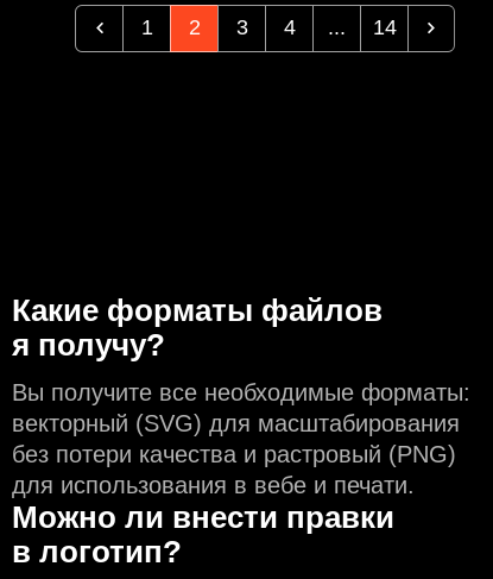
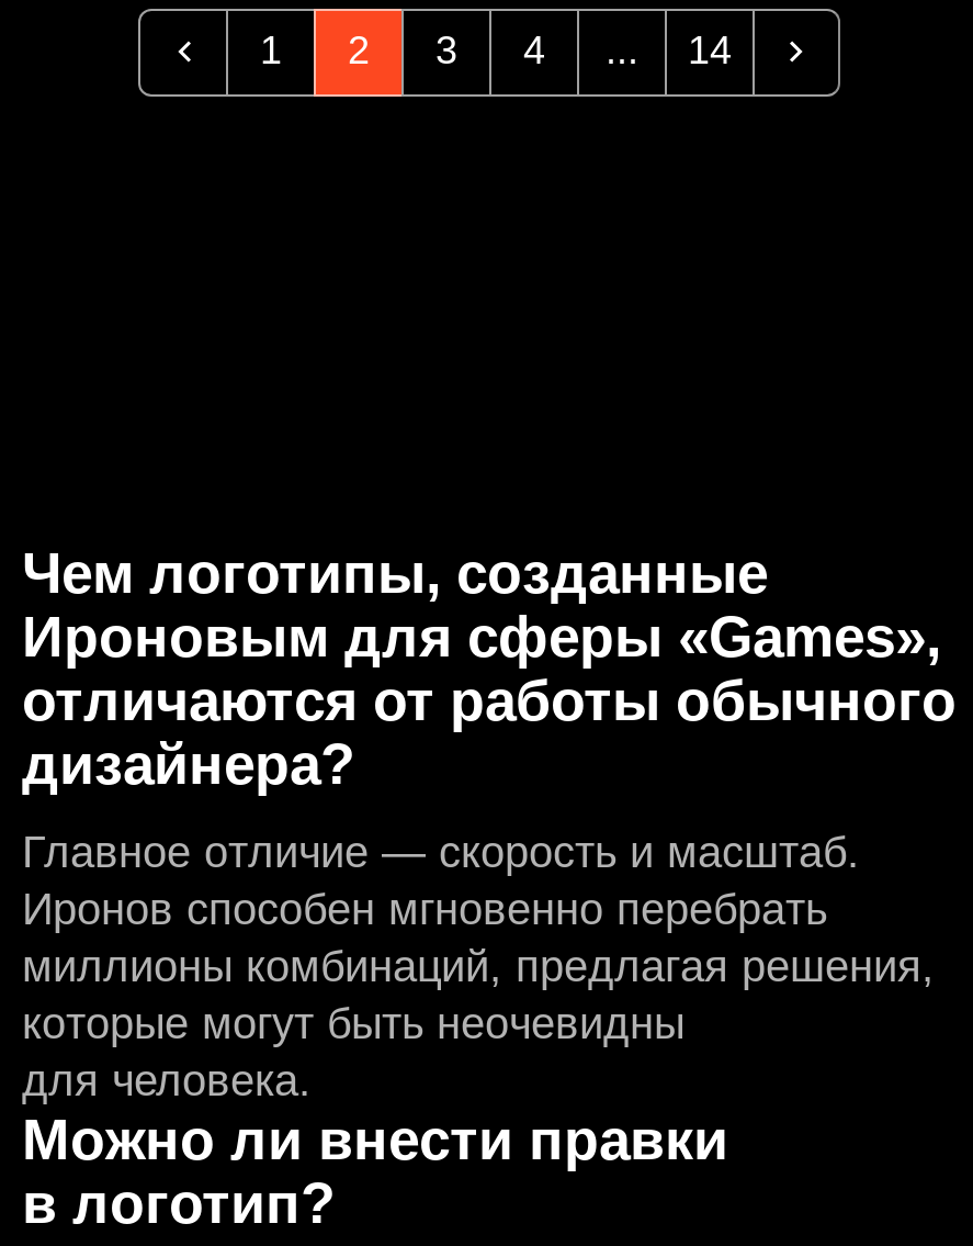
- Какие форматы файлов
- я получу?
+ Чем логотипы, созданные
+ Ироновым для сферы «Games»,
+ отличаются от работы обычного
+ дизайнера?

- Вы получите все необходимые форматы:
- векторный (SVG) для масштабирования
- без потери качества и растровый (PNG)
- для использования в вебе и печати.
+ Главное отличие — скорость и масштаб.
+ Иронов способен мгновенно перебрать
+ миллионы комбинаций, предлагая решения,
+ которые могут быть неочевидны
+ для человека.
